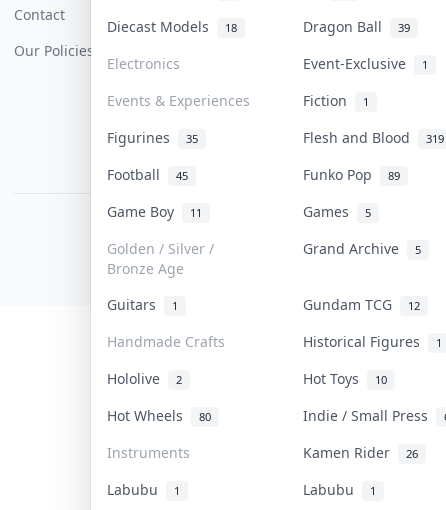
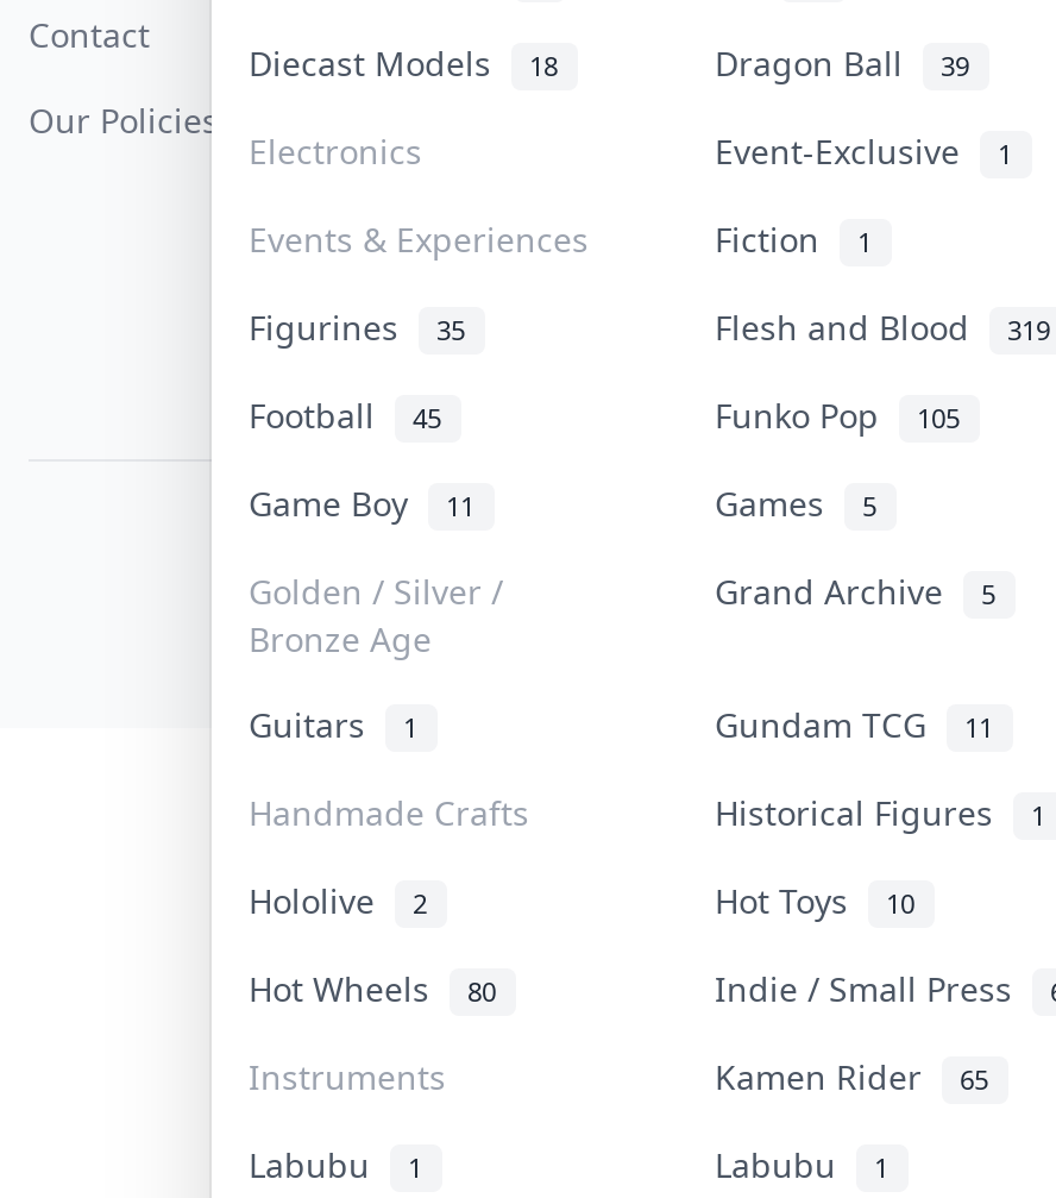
- Funko Pop 89
+ Funko Pop 105

- Gundam TCG 12
+ Gundam TCG 11

- Kamen Rider 26
+ Kamen Rider 65
